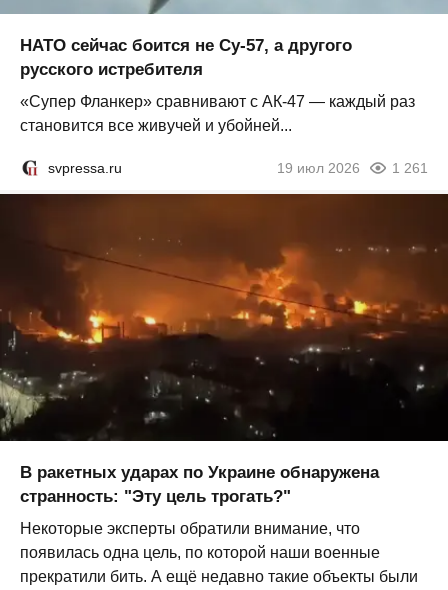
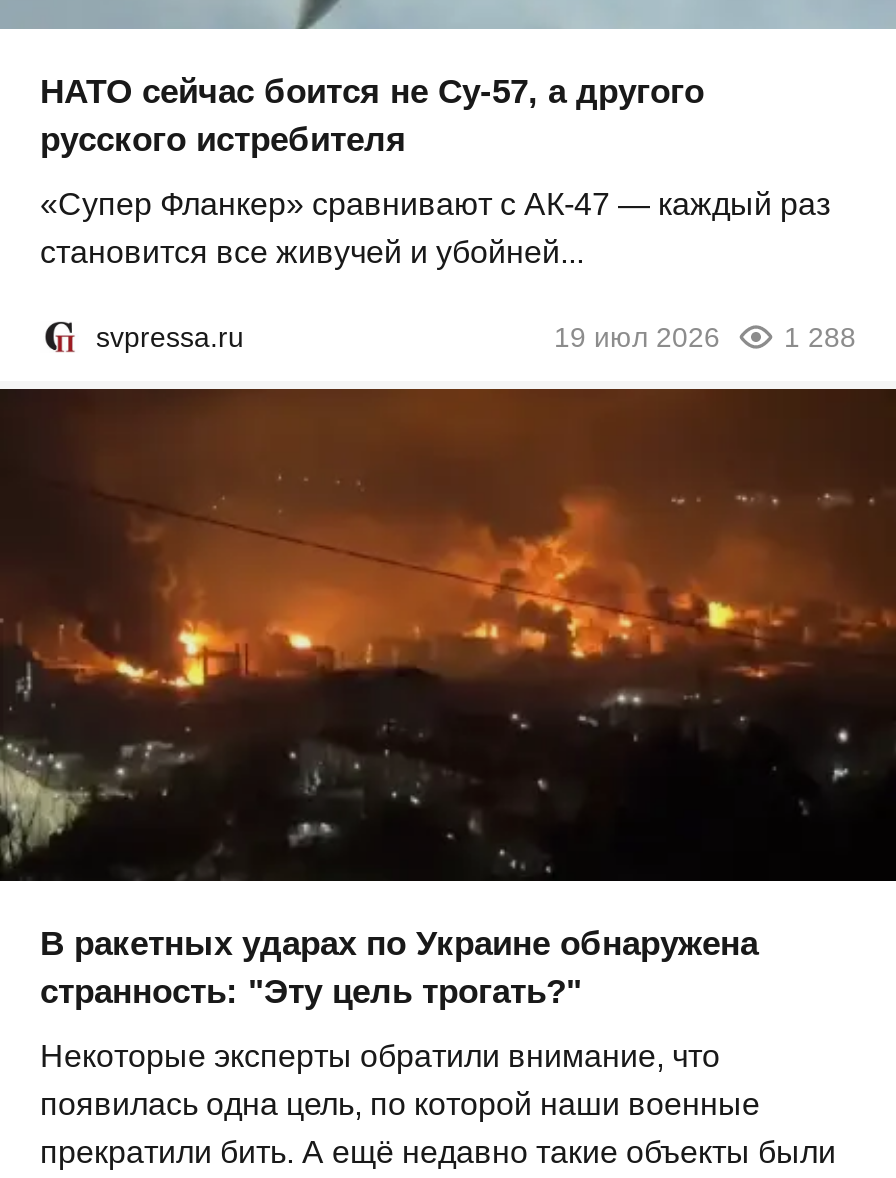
- 19 июл 2026 1 261
+ 19 июл 2026 1 288
